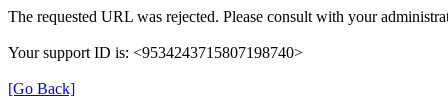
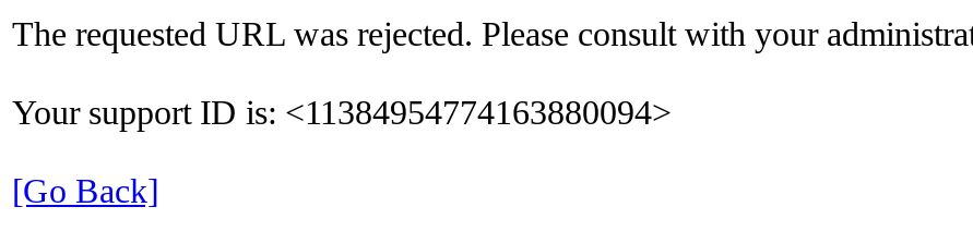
- Your support ID is: <9534243715807198740>
+ Your support ID is: <11384954774163880094>
